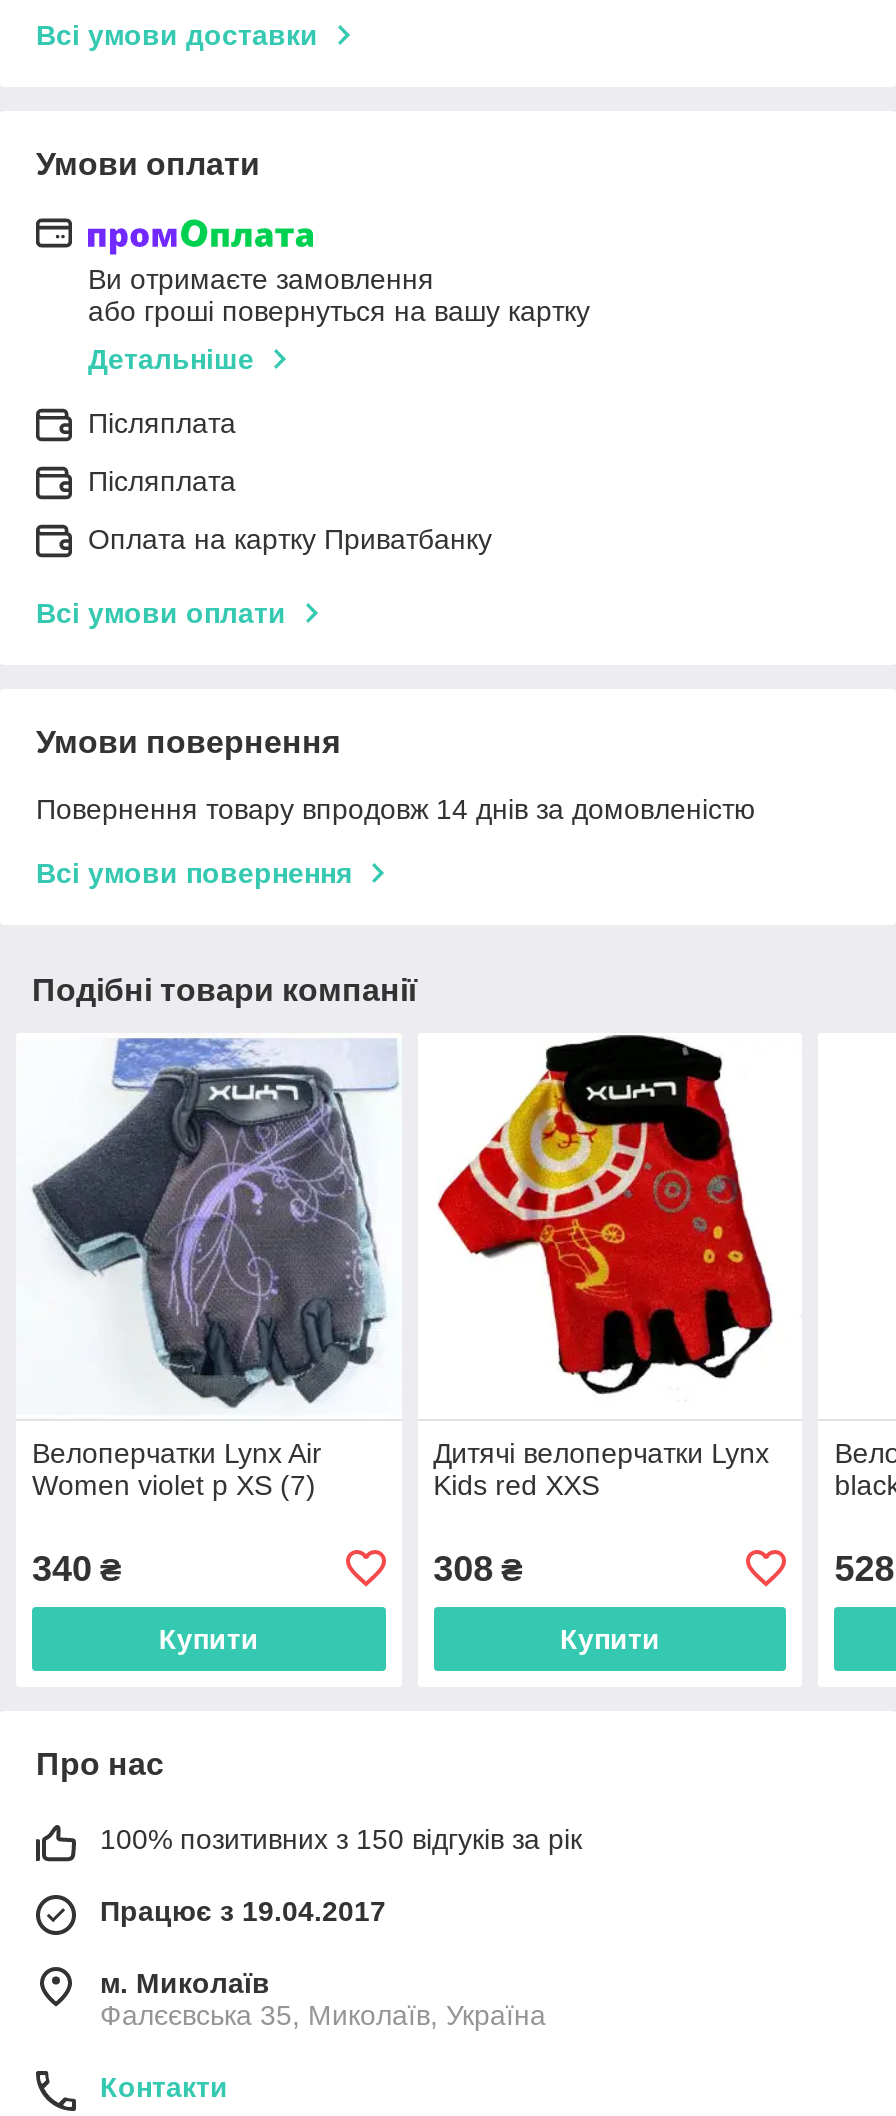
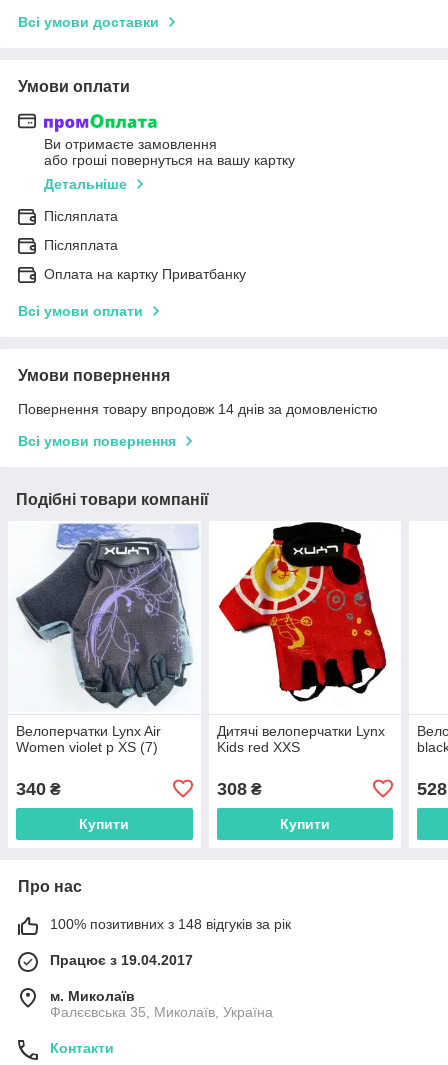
- 100% позитивних з 150 відгуків за рік
+ 100% позитивних з 148 відгуків за рік
